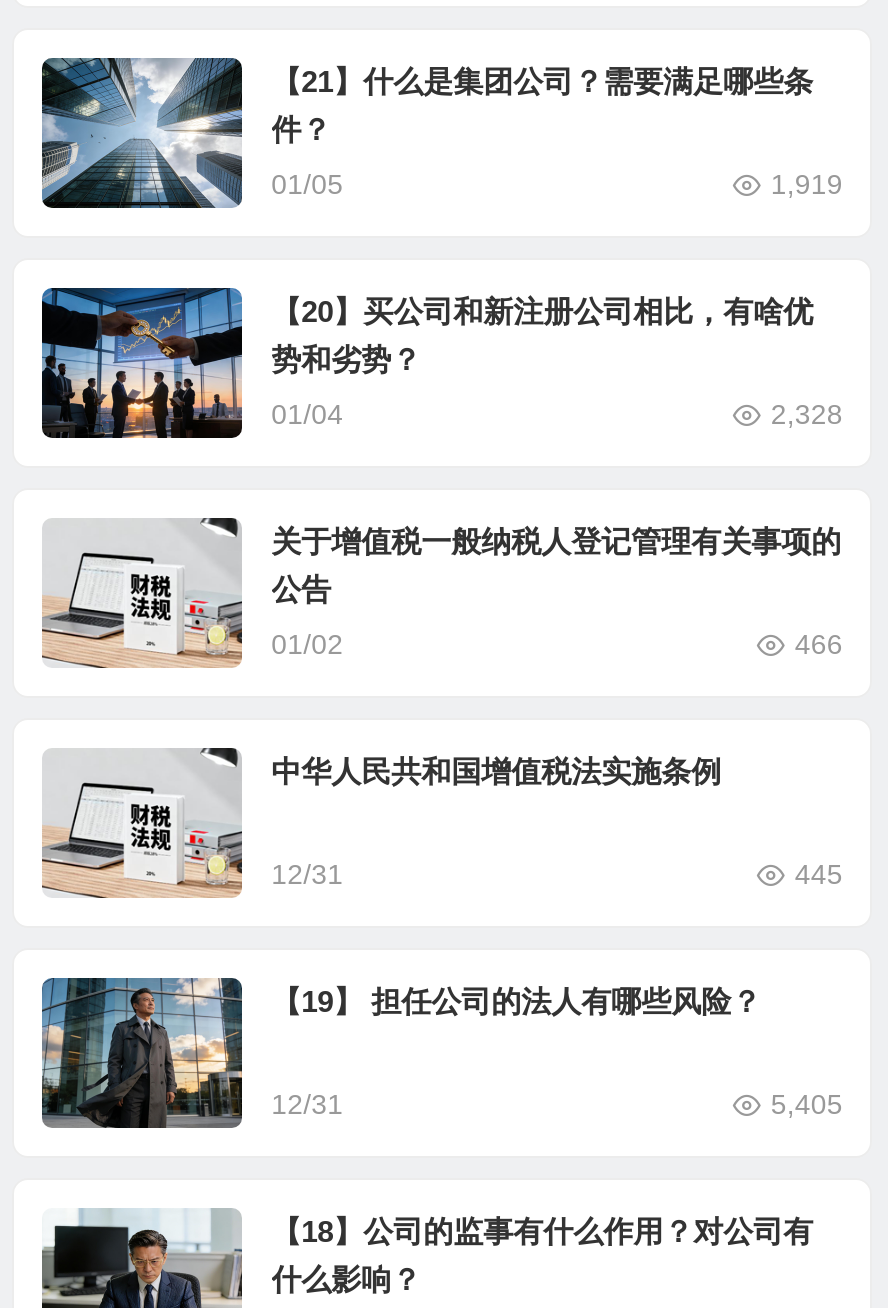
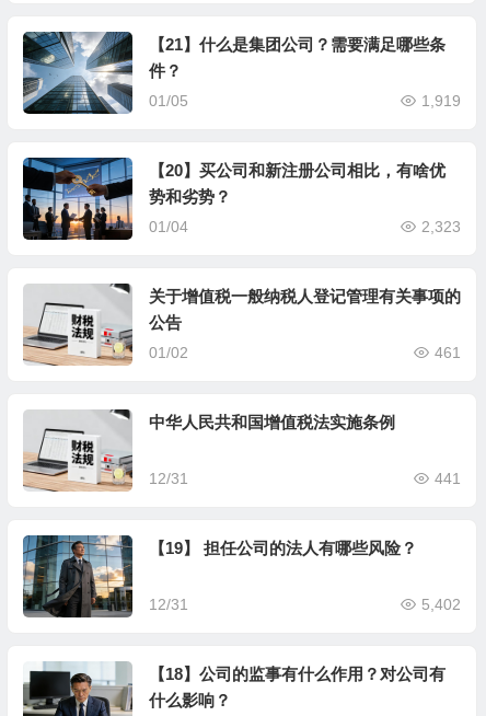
- 2,328
+ 2,323

- 466
+ 461

- 445
+ 441

- 5,405
+ 5,402
